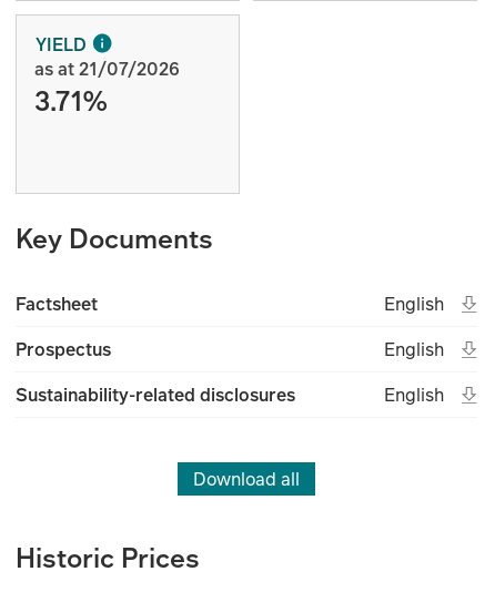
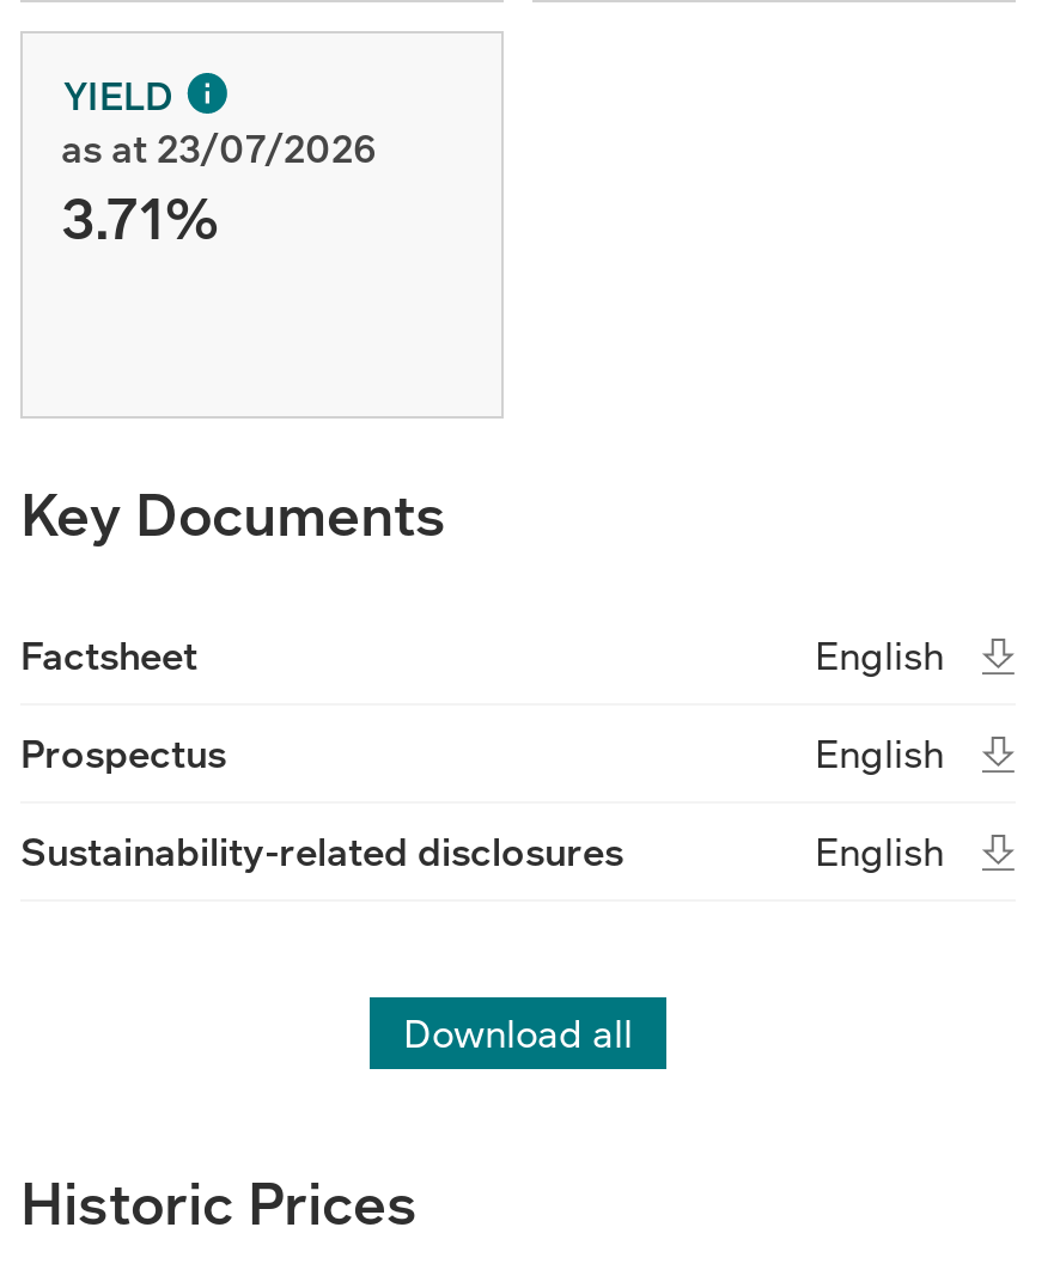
- as at 21/07/2026
+ as at 23/07/2026
